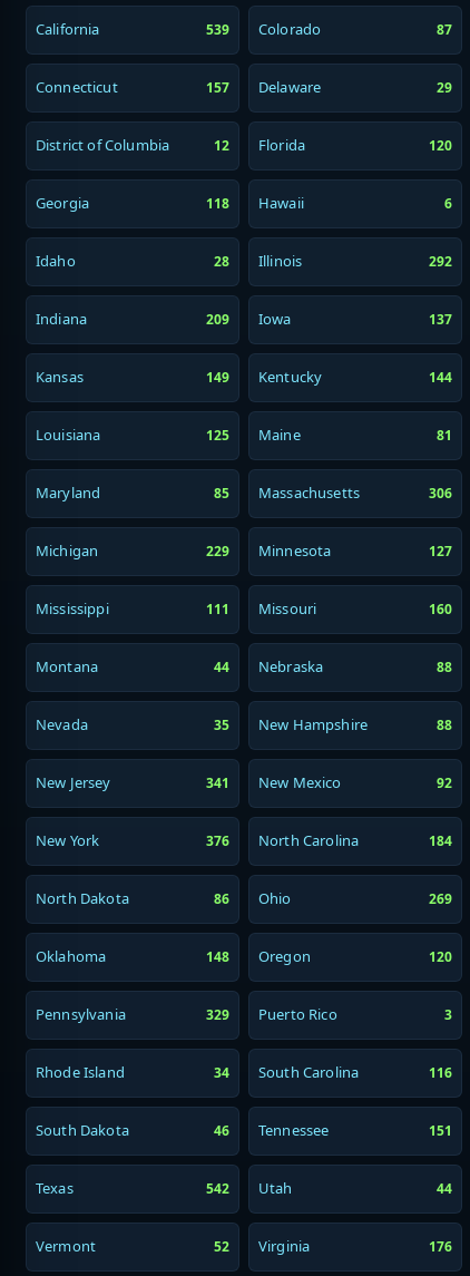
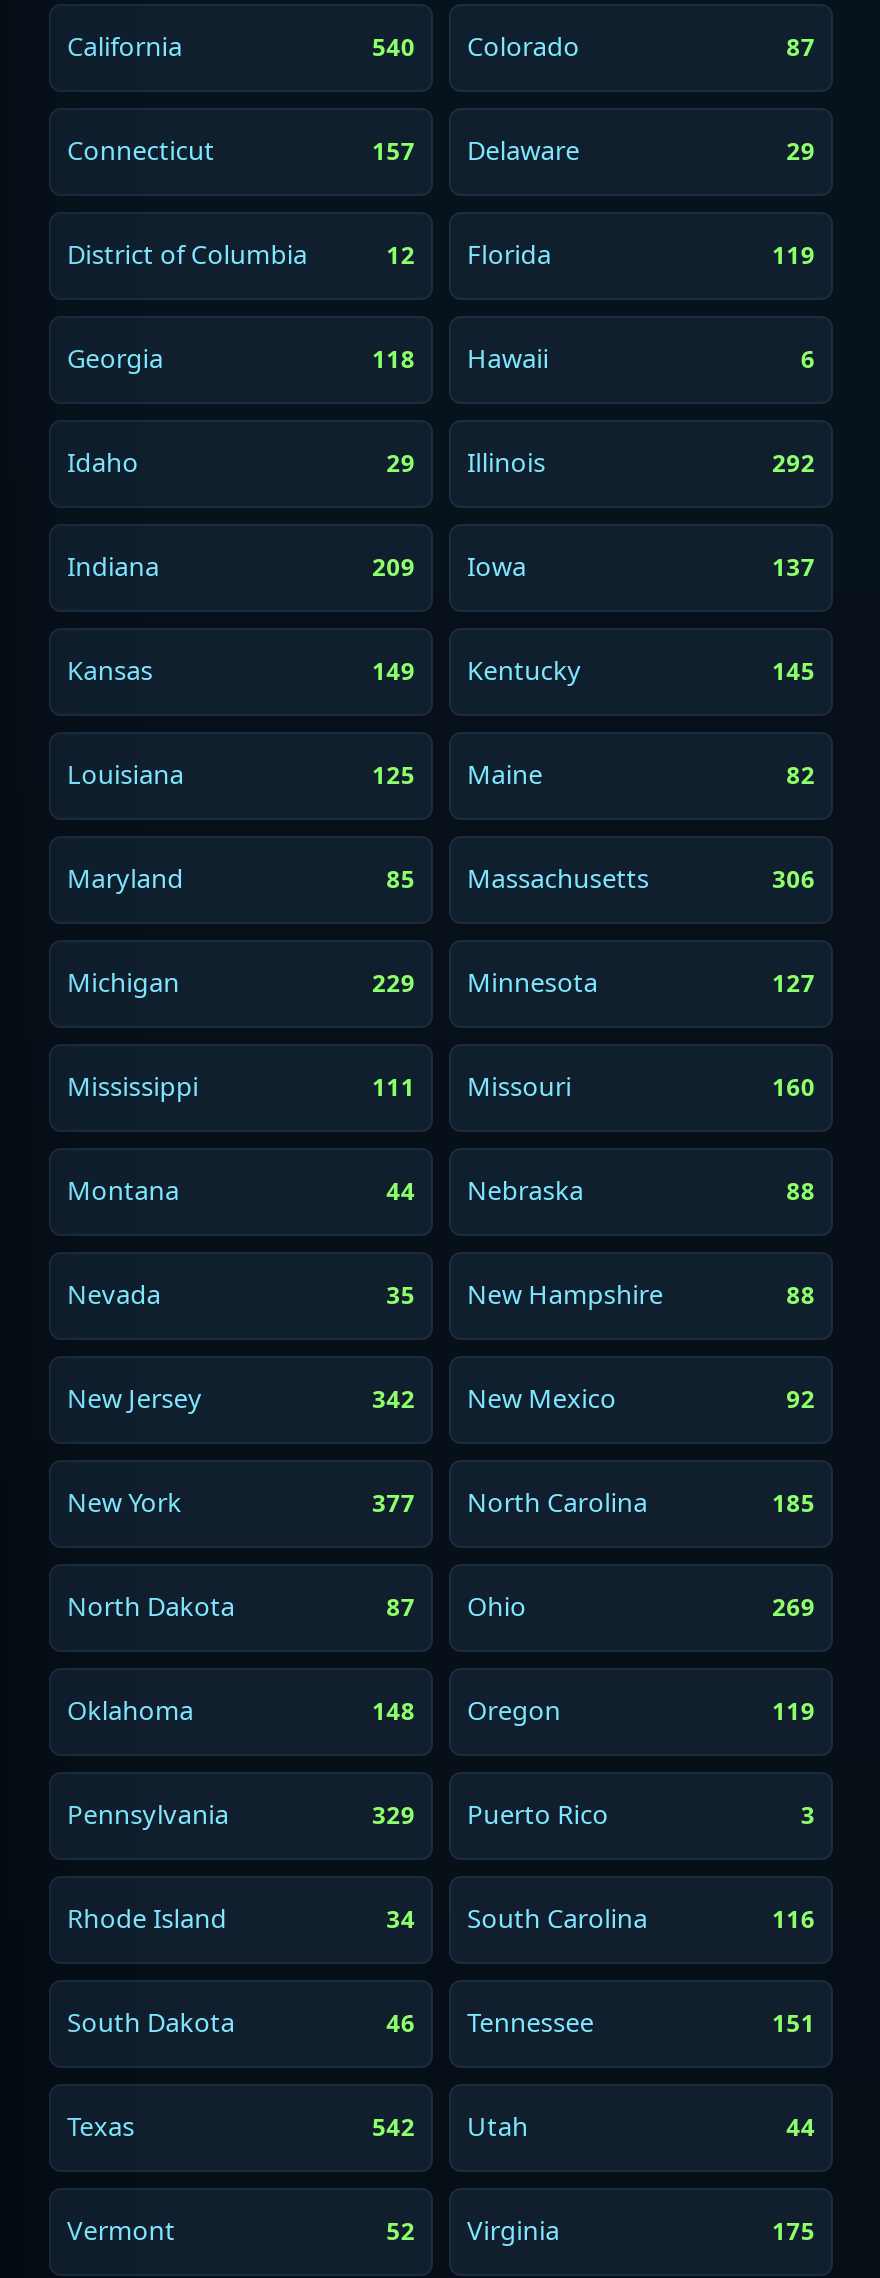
- 539 Colorado
+ 540 Colorado

- 120
+ 119

- 28 Illinois
+ 29 Illinois

- 144
+ 145

- 81
+ 82

- 341 New Mexico
+ 342 New Mexico

- 376 North Carolina
+ 377 North Carolina

- 184
+ 185

- 86 Ohio
+ 87 Ohio

- 120
+ 119

- 176
+ 175
